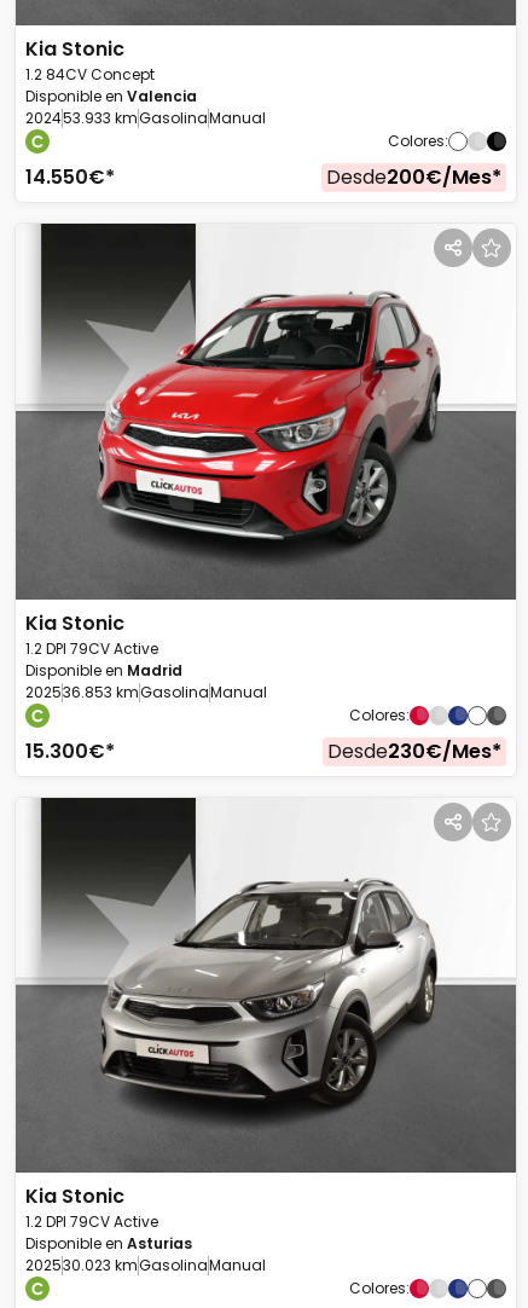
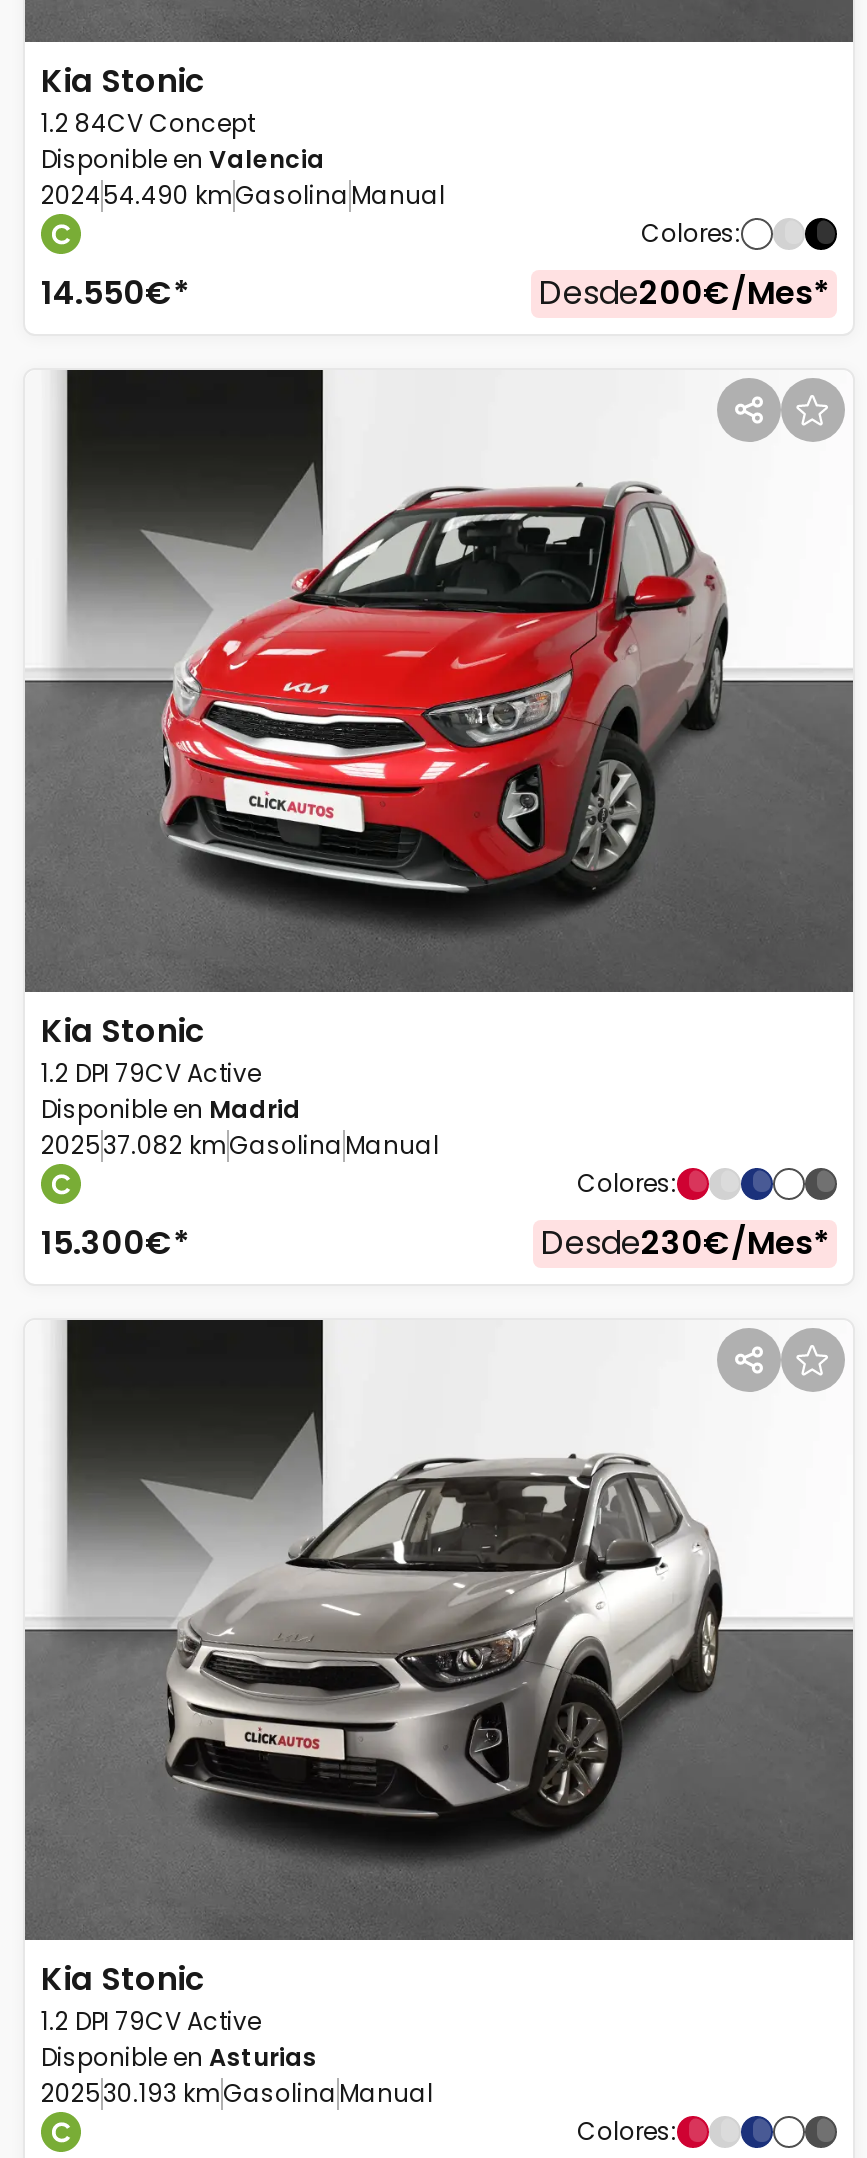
- 2024 53.933 kmGasolina Manual
+ 2024 54.490 kmGasolina Manual

- 202536.853 kmGasolina Manual
+ 202537.082 kmGasolina Manual

- 202530.023 kmGasolina Manual
+ 202530.193 kmGasolina Manual
